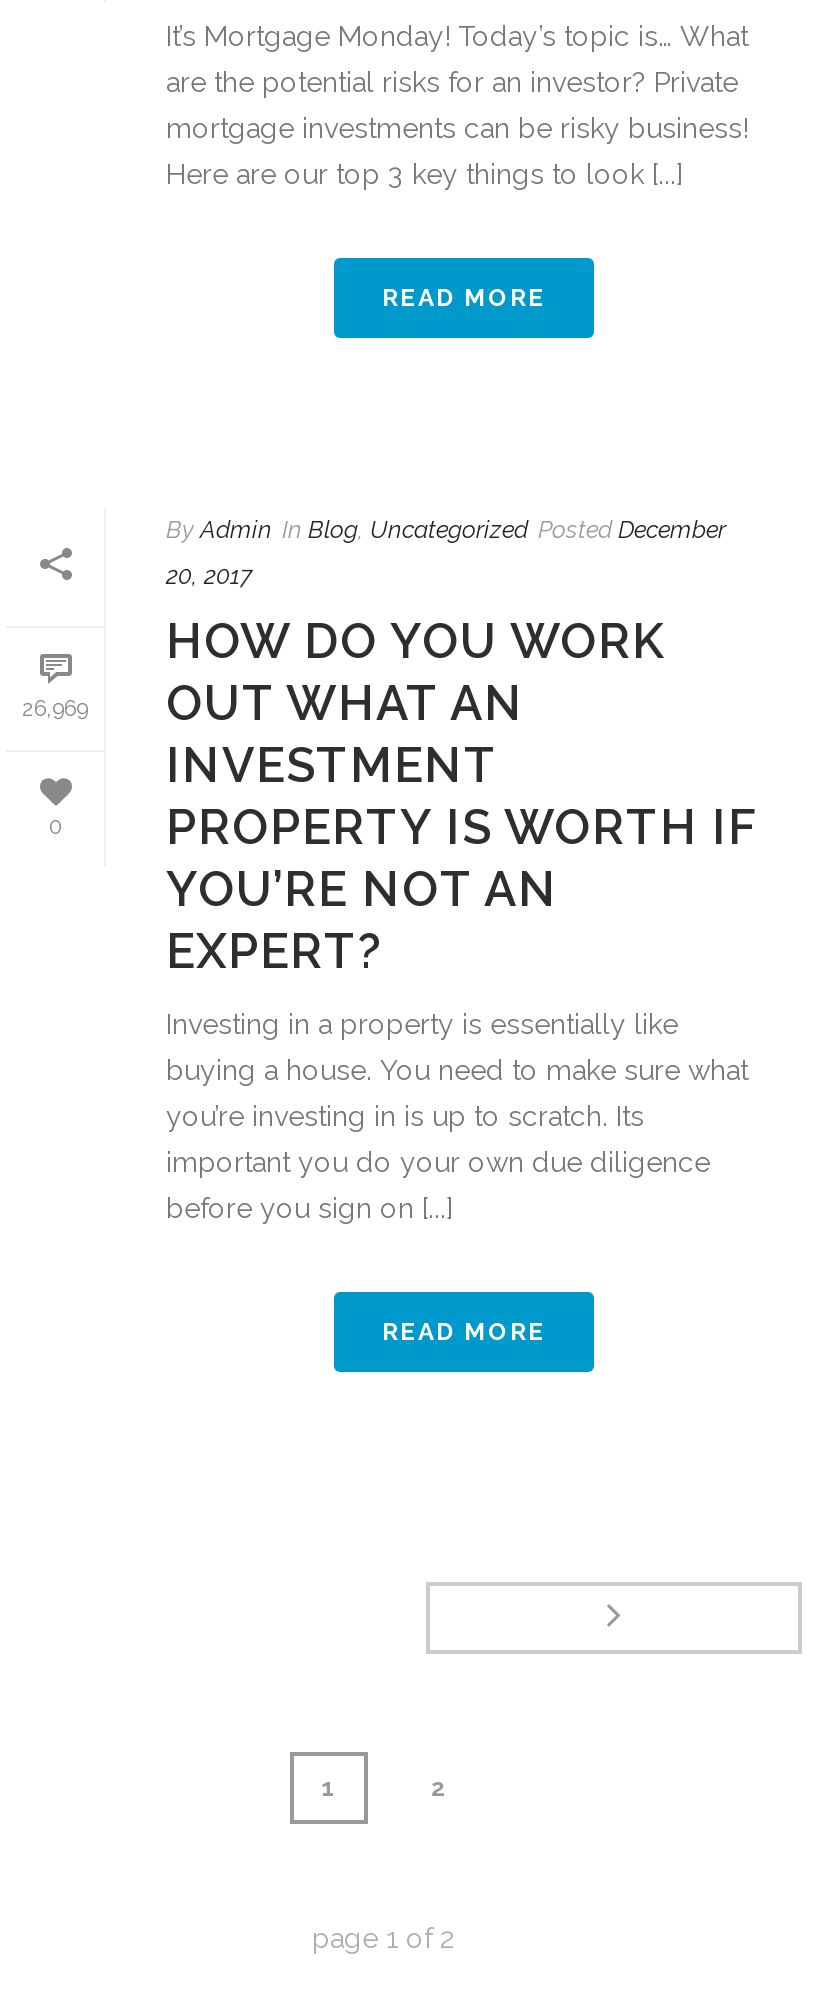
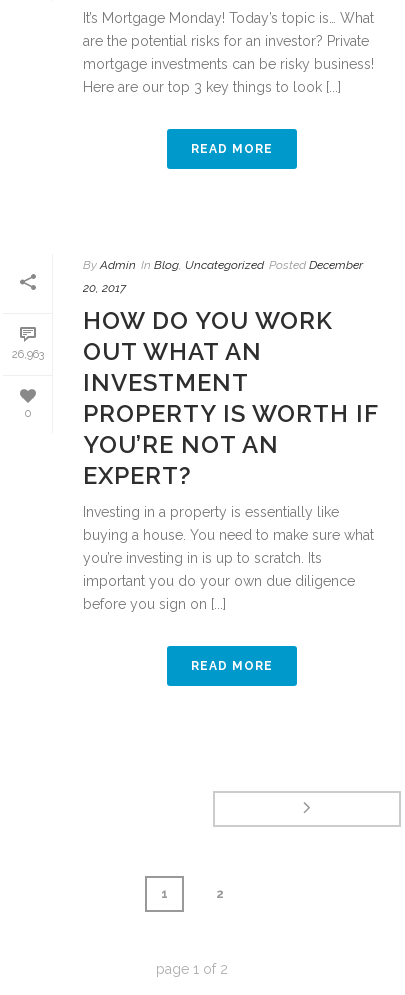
- 26,969
+ 26,963
